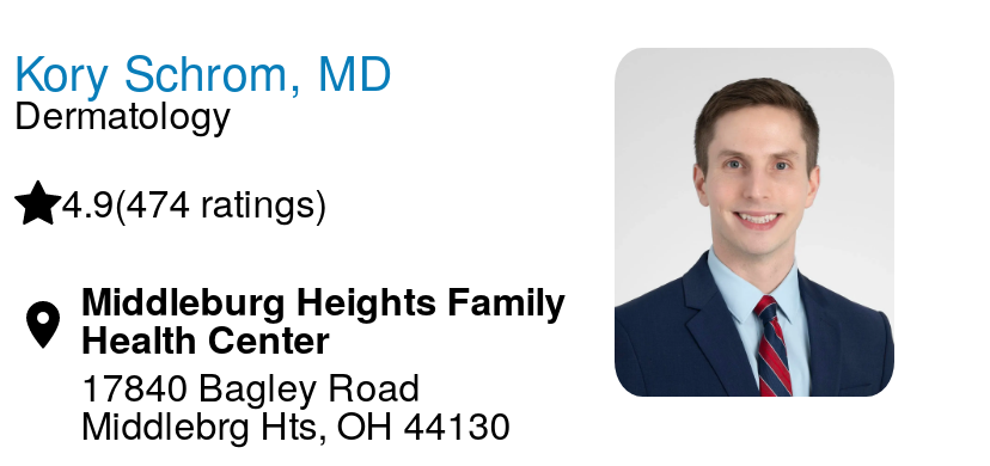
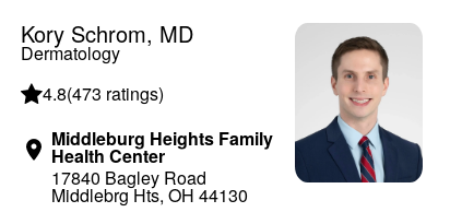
- 4.9(474 ratings)
+ 4.8(473 ratings)
